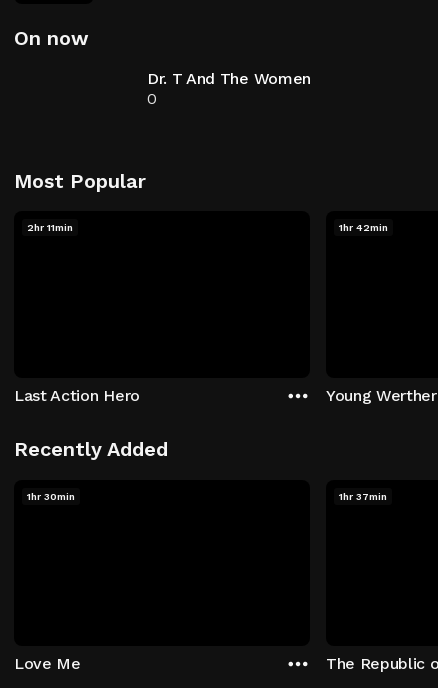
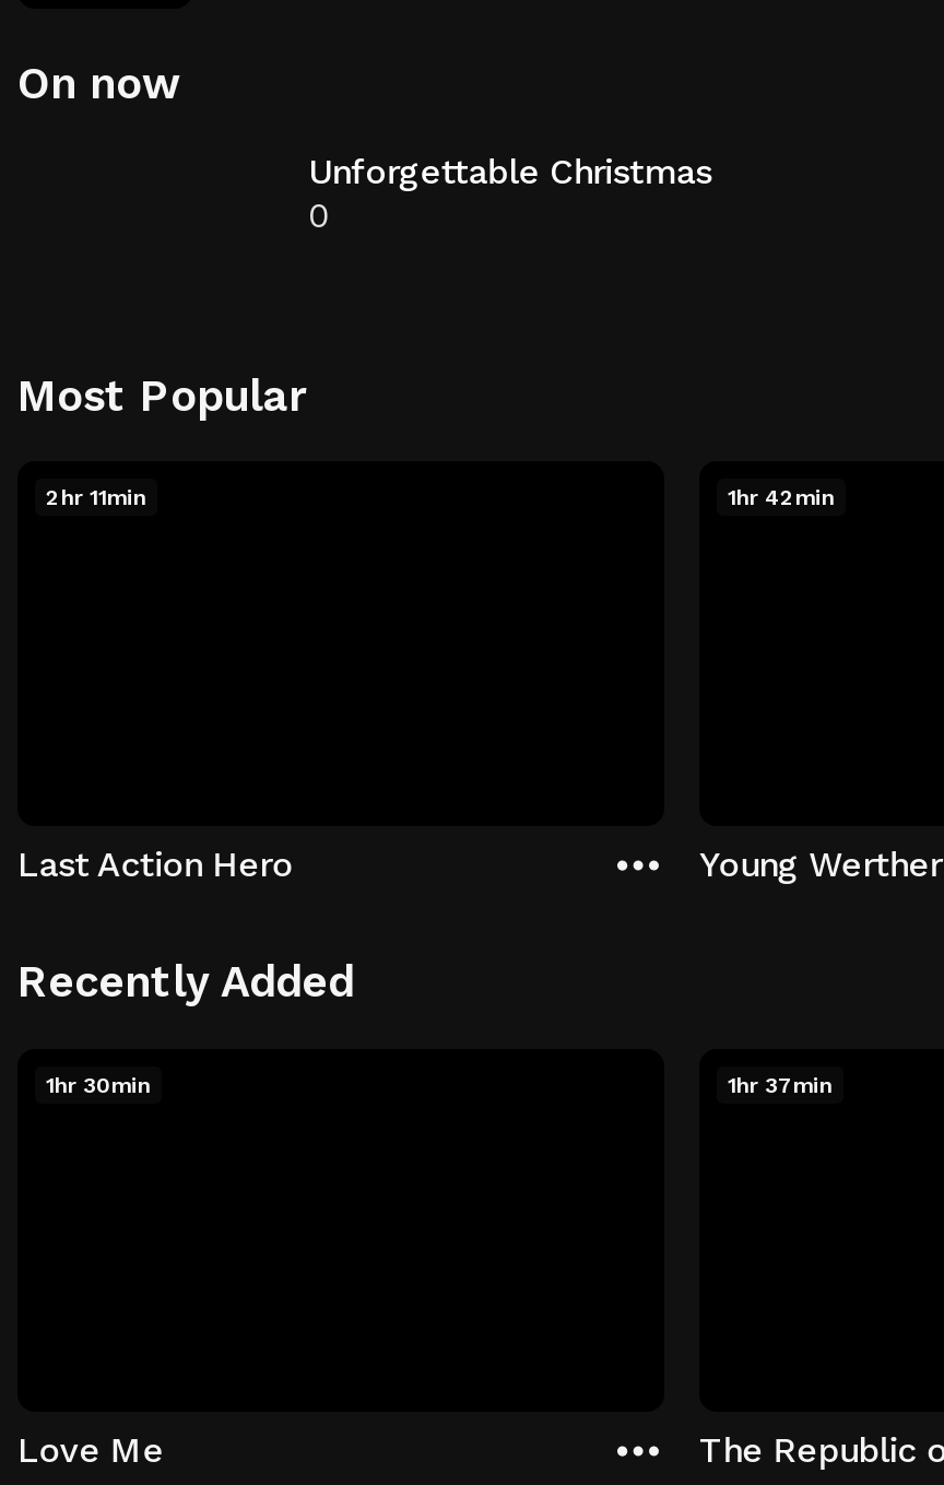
- Dr. T And The Women
+ Unforgettable Christmas
